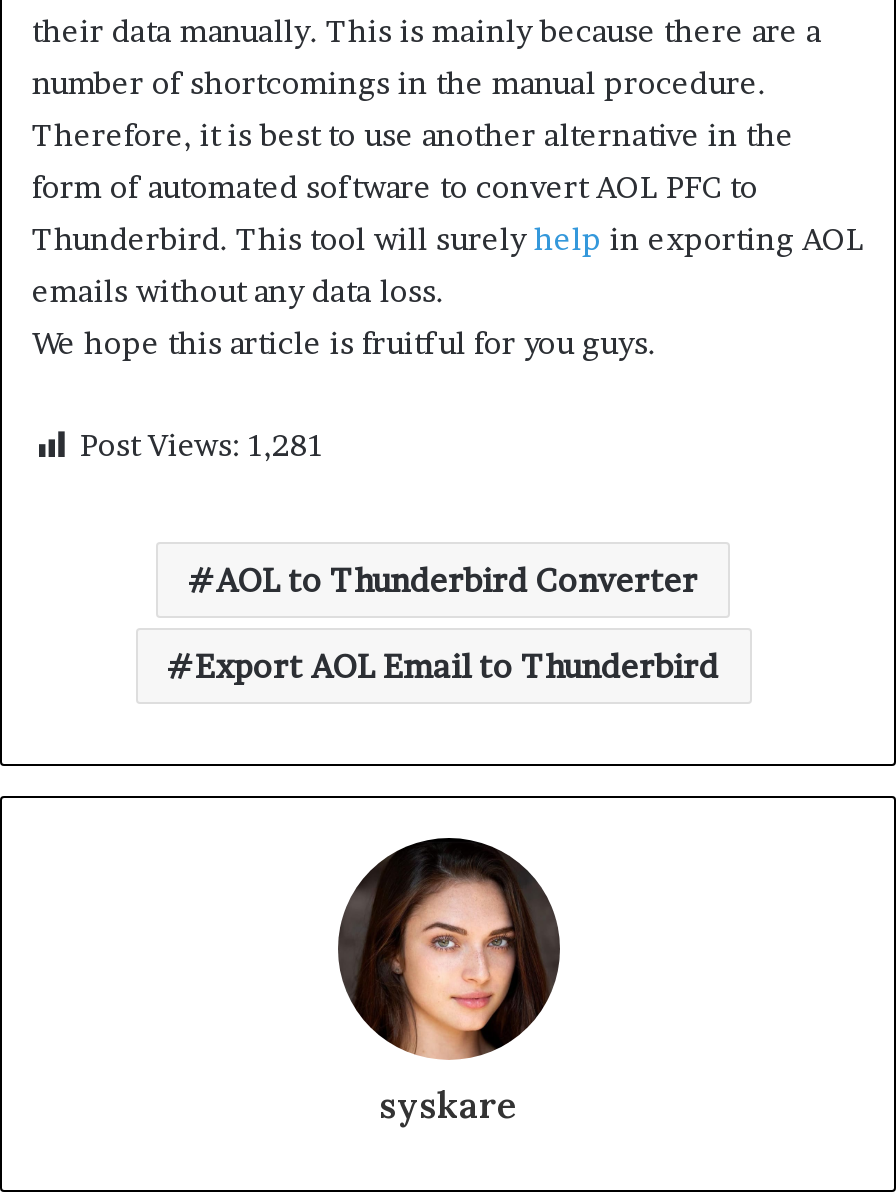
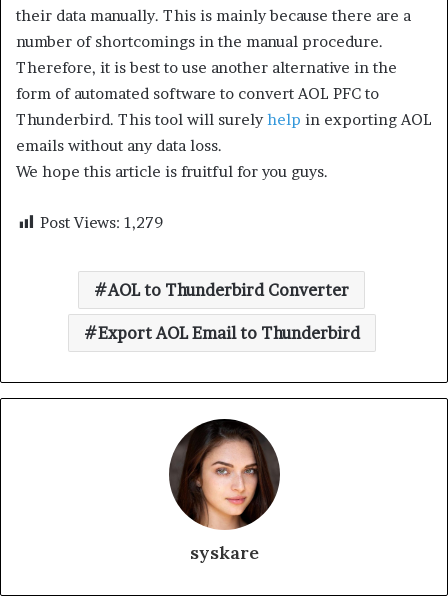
- Post Views: 1,281
+ Post Views: 1,279
